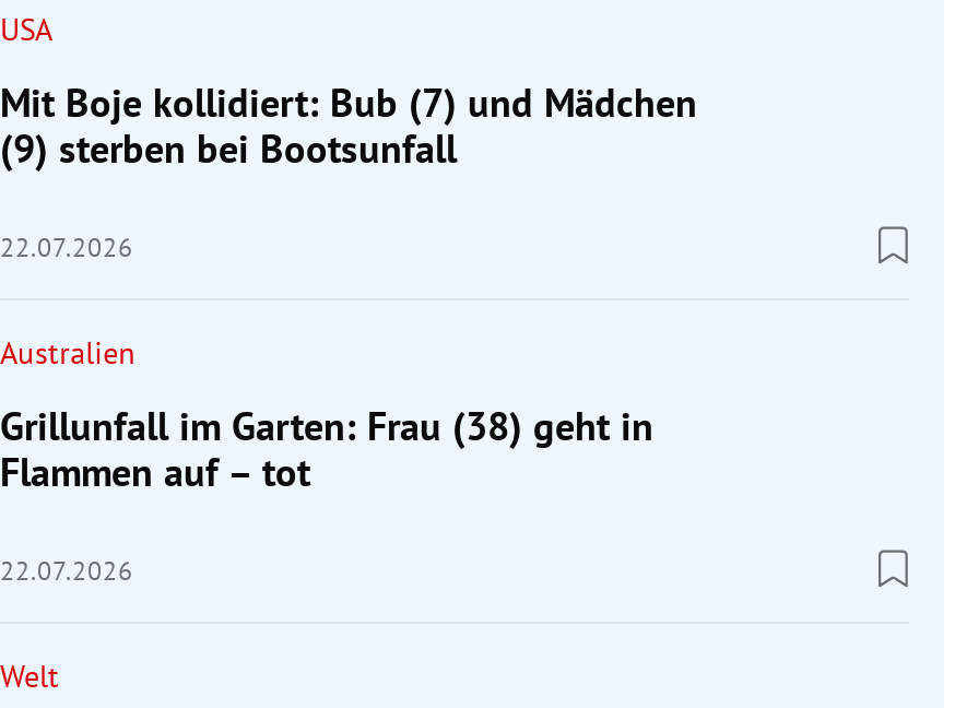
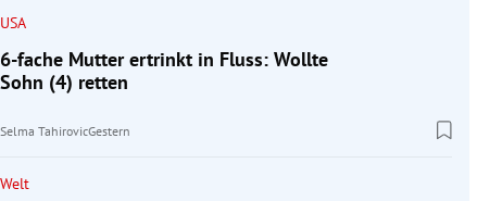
- Mit Boje kollidiert: Bub (7) und Mädchen
- (9) sterben bei Bootsunfall
- 22.07.2026
- Australien
- Grillunfall im Garten: Frau (38) geht in
- Flammen auf – tot
- 22.07.2026
+ 6-fache Mutter ertrinkt in Fluss: Wollte
+ Sohn (4) retten
+ Selma TahirovicGestern
